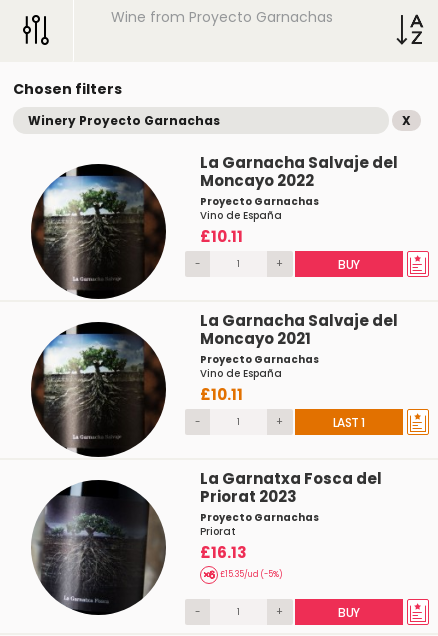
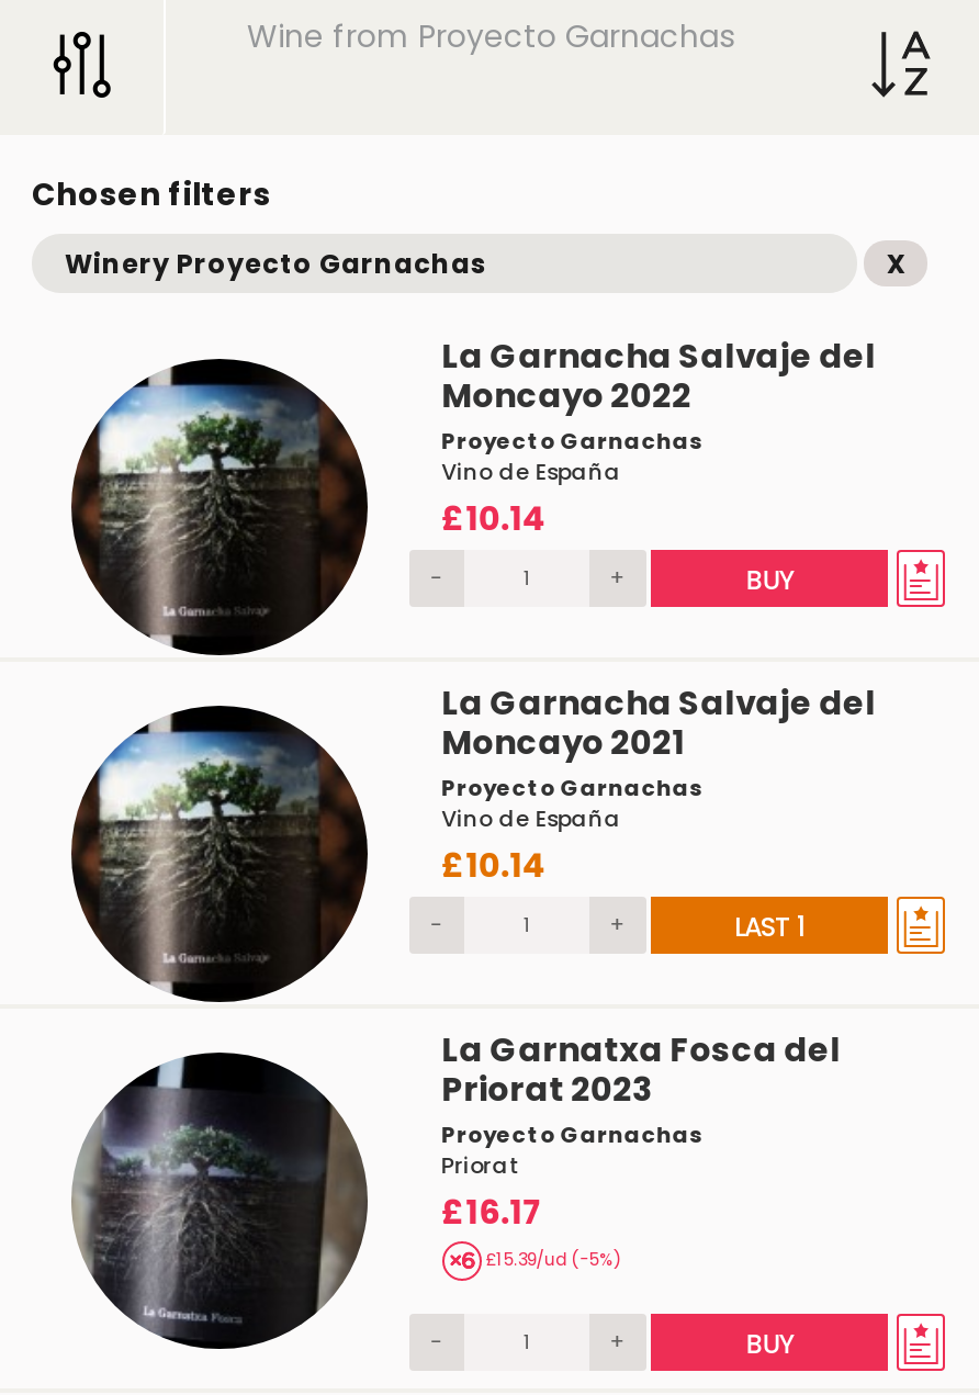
- £10.11
+ £10.14

- £10.11
+ £10.14

- £16.13
- £15.35/ud (-5%)
+ £16.17
+ £15.39/ud (-5%)
